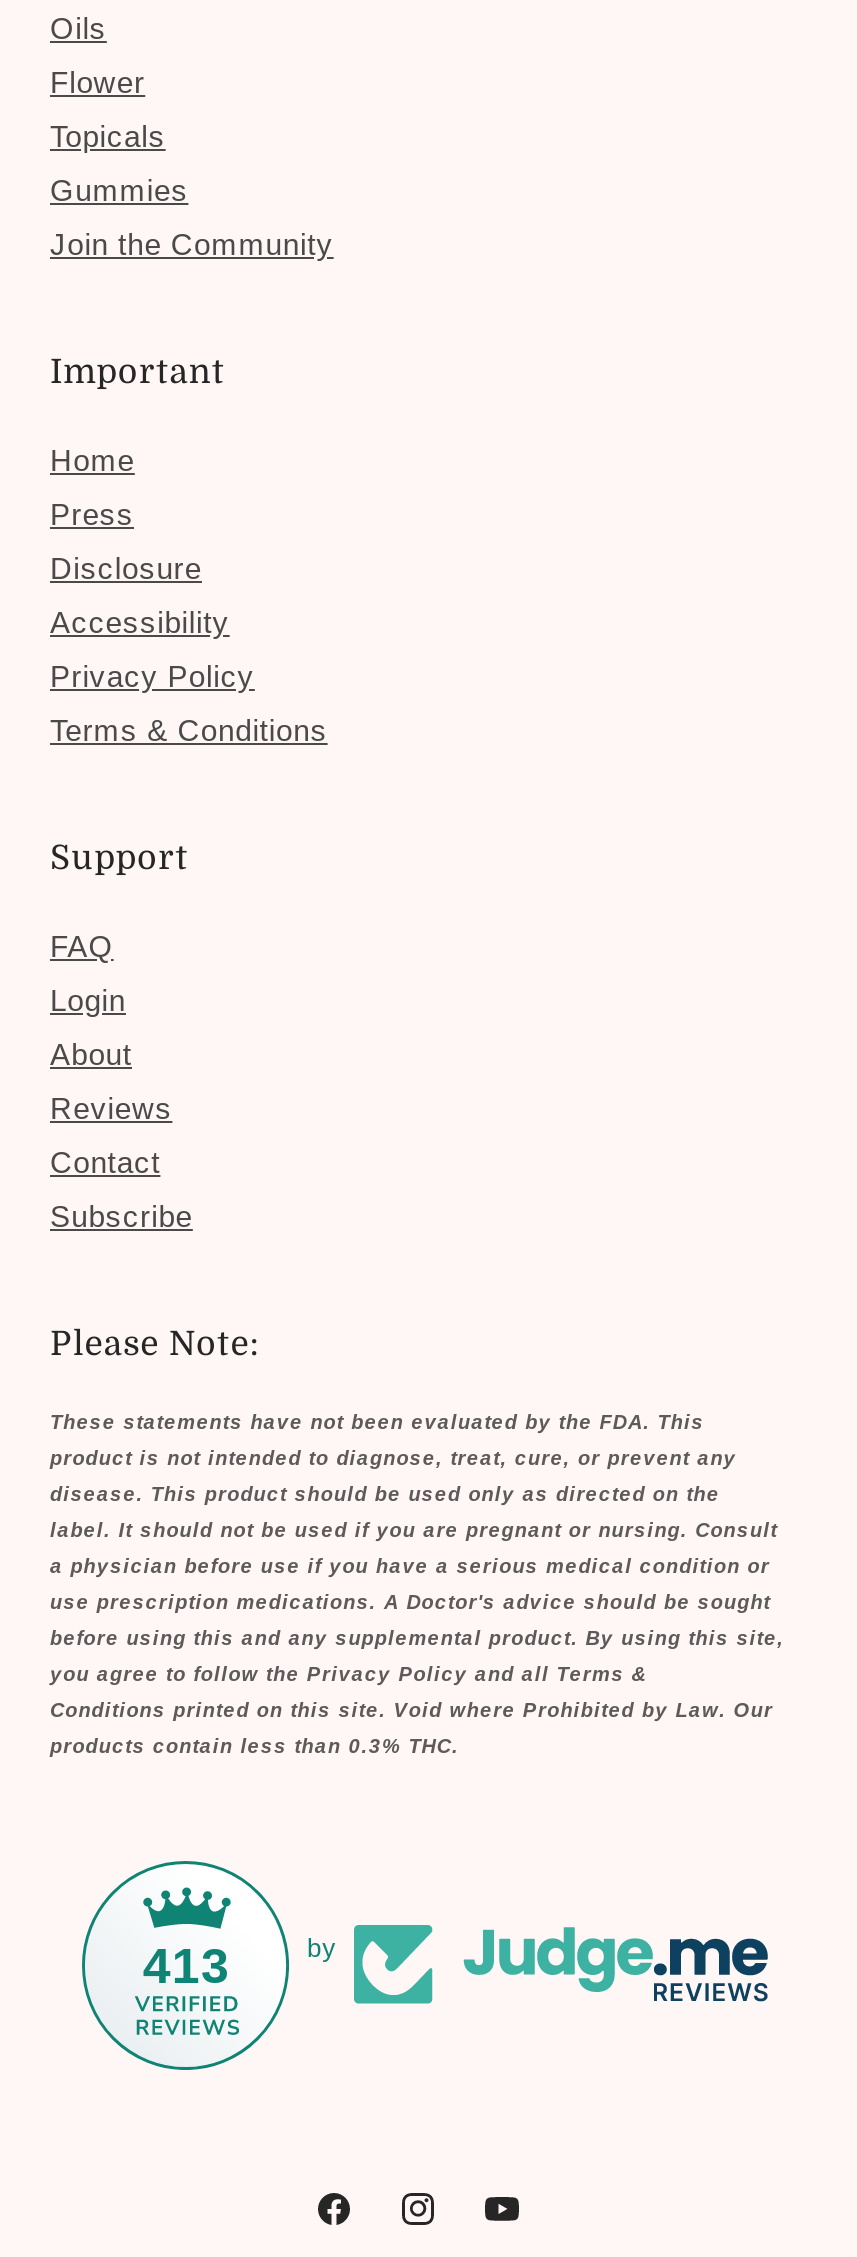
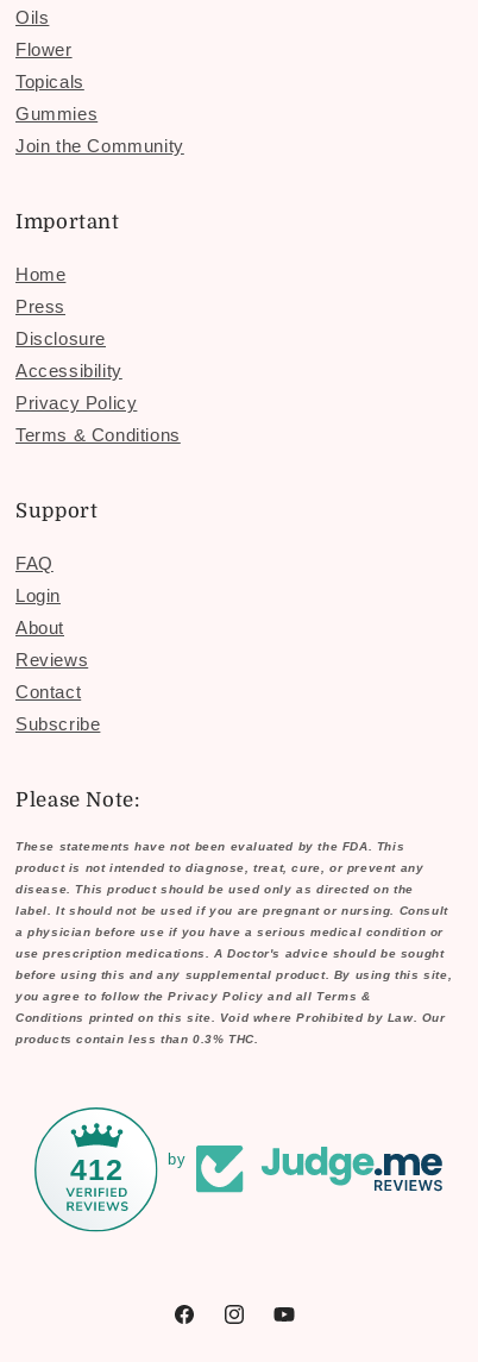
- 413
+ 412
